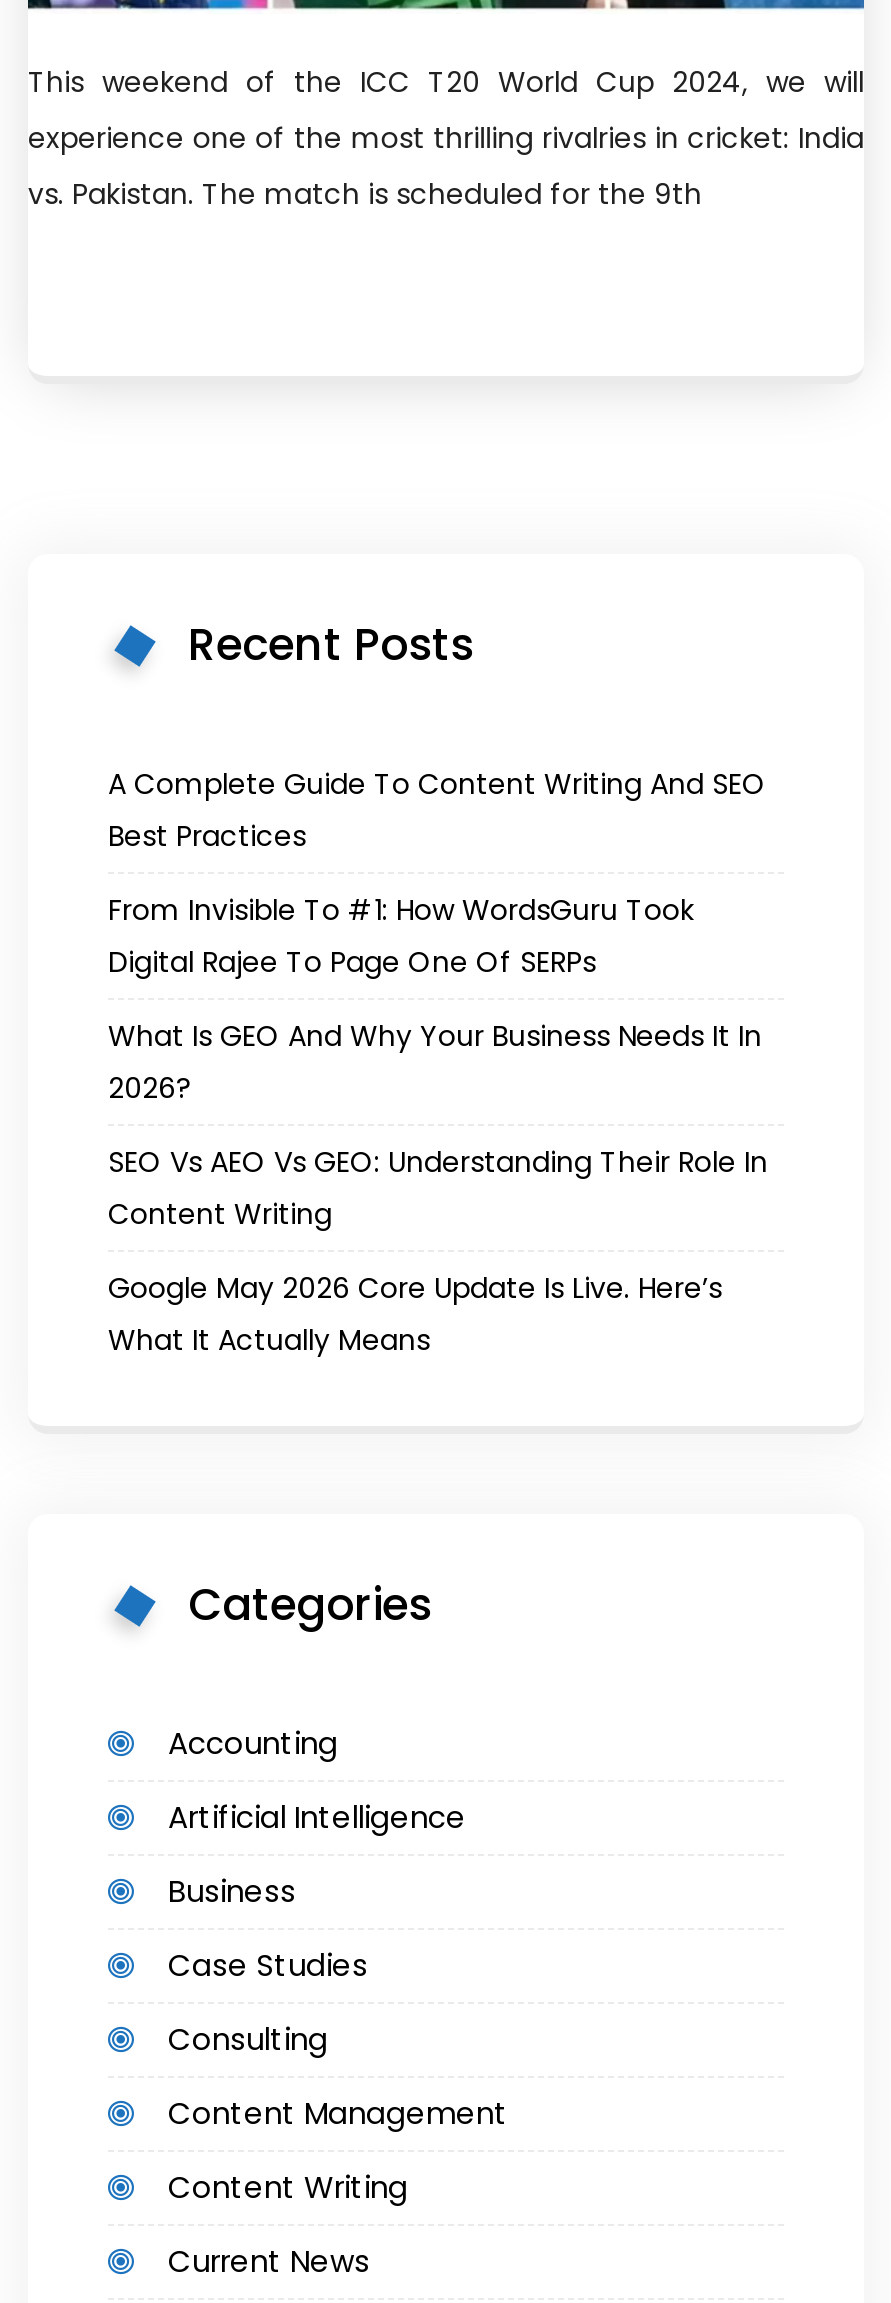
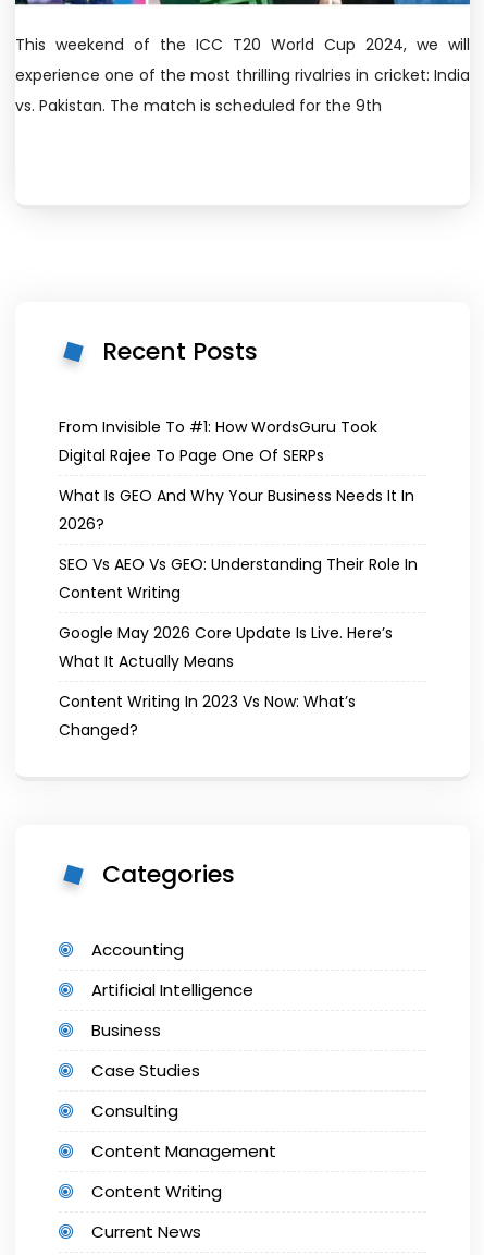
- A Complete Guide To Content Writing And SEO
- Best Practices

moved up: From Invisible To #1: How WordsGuru Took | Digital Rajee To Page One Of SERPs | What Is GEO And Why Your Business Needs It In | 2026? | SEO Vs AEO Vs GEO: Understanding Their Role In | Content Writing | Google May 2026 Core Update Is Live. Here’s | What It Actually Means

+ Content Writing In 2023 Vs Now: What’s
+ Changed?
